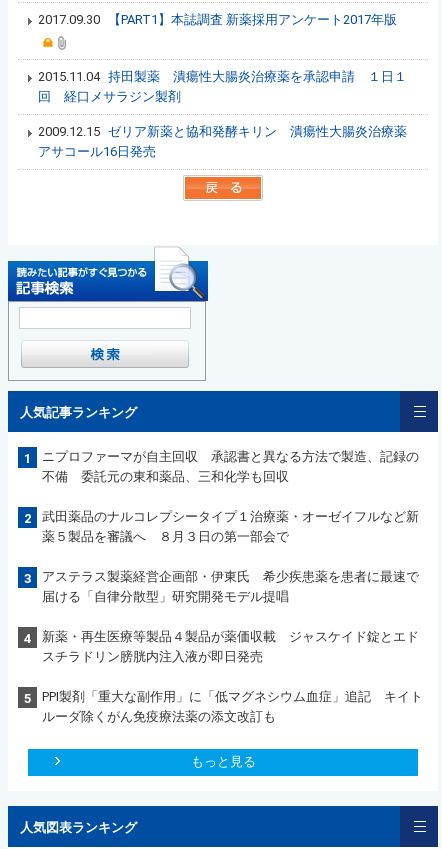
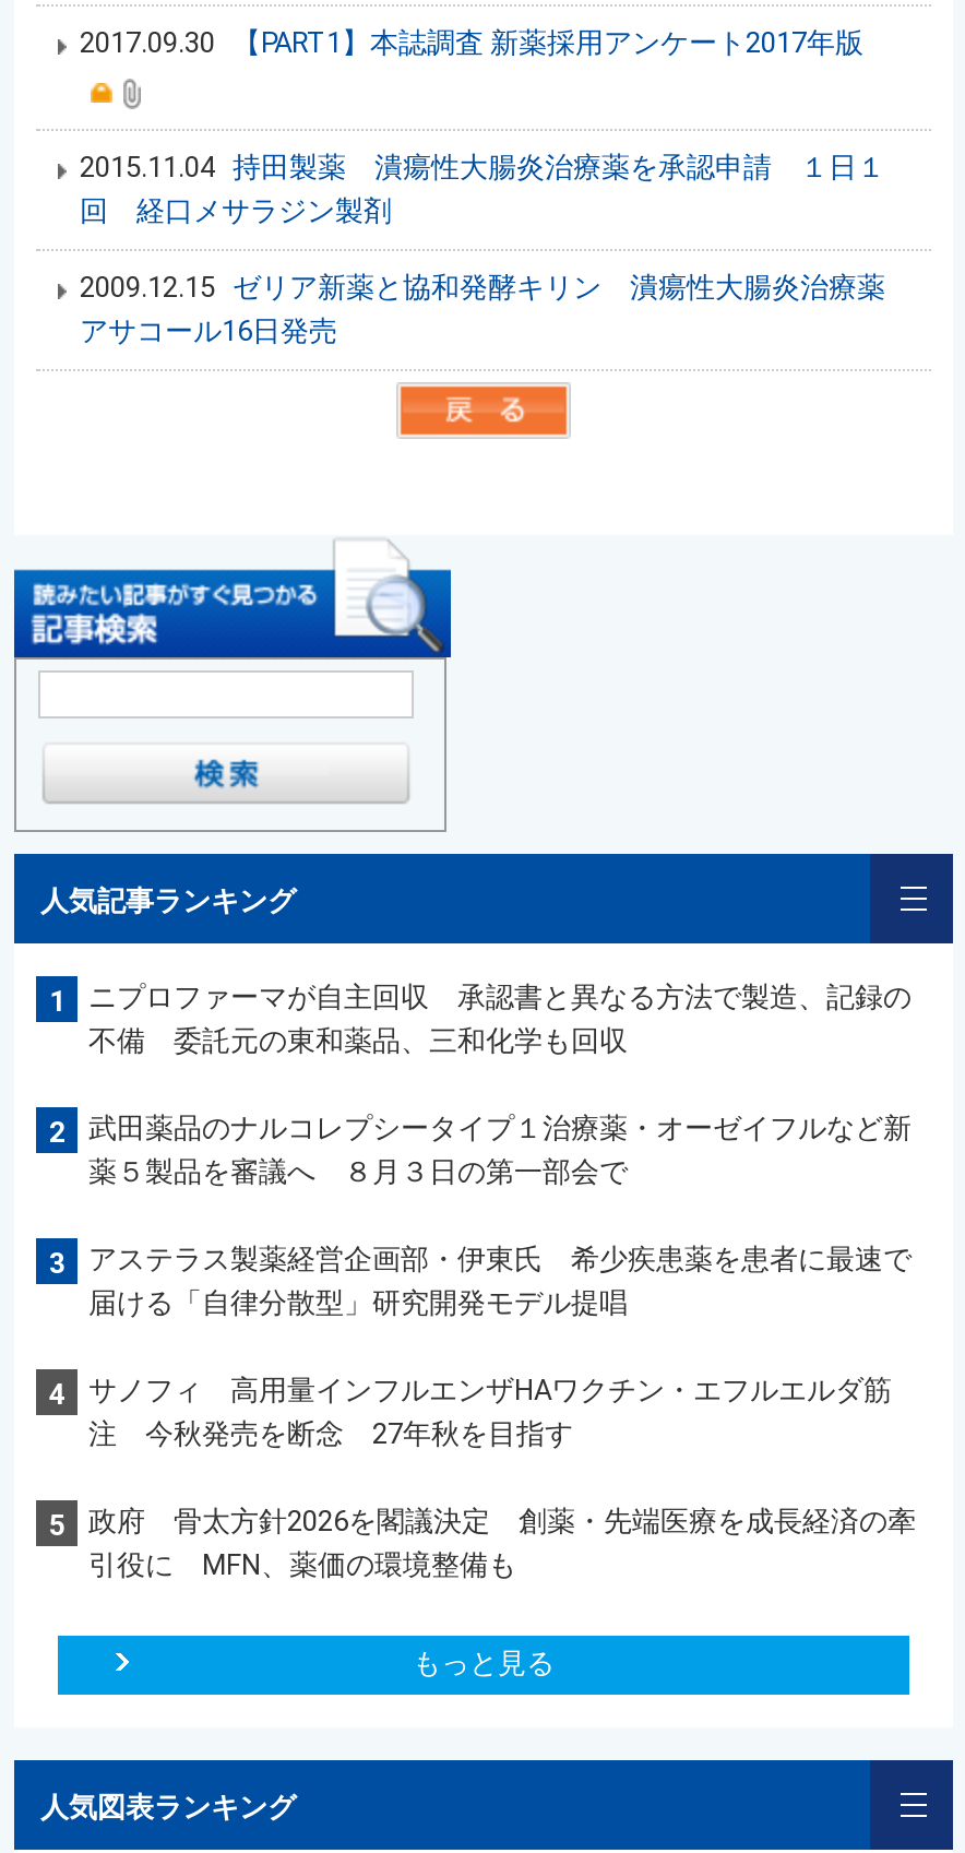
- 新薬・再生医療等製品４製品が薬価収載 ジャスケイド錠とエド
- スチラドリン膀胱内注入液が即日発売
+ サノフィ 高用量インフルエンザHAワクチン・エフルエルダ筋
+ 注 今秋発売を断念 27年秋を目指す

- PPI製剤「重大な副作用」に「低マグネシウム血症」追記 キイト
- ルーダ除くがん免疫療法薬の添文改訂も
+ 政府 骨太方針2026を閣議決定 創薬・先端医療を成長経済の牽
+ 引役に MFN、薬価の環境整備も
